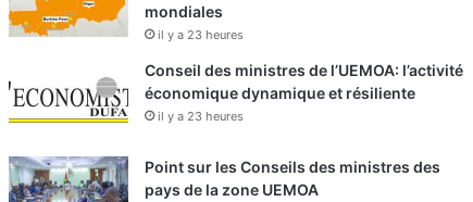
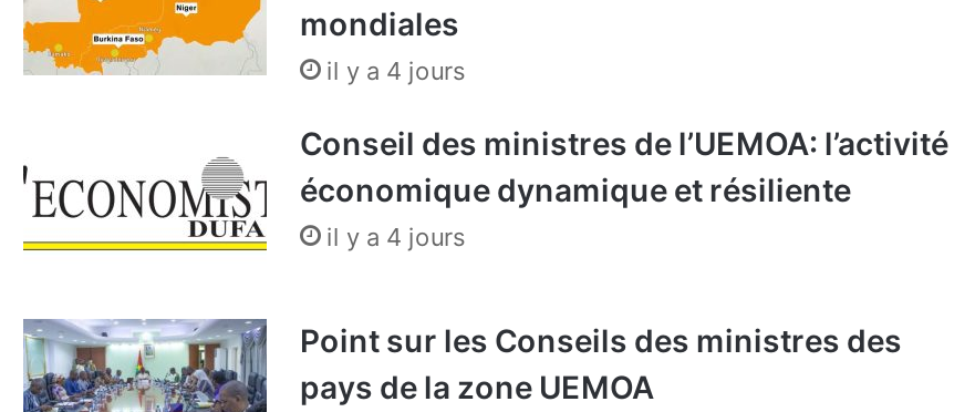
- il y a 23 heures
+ il y a 4 jours

- il y a 23 heures
+ il y a 4 jours
